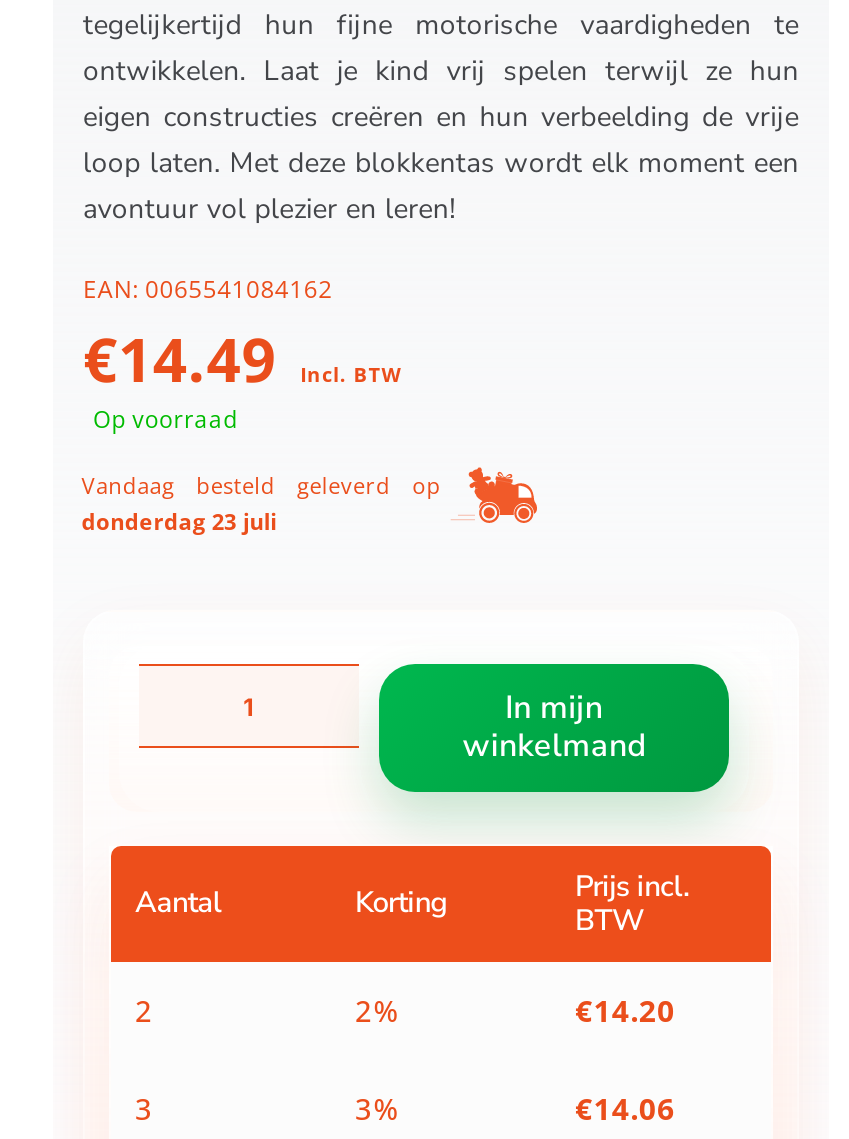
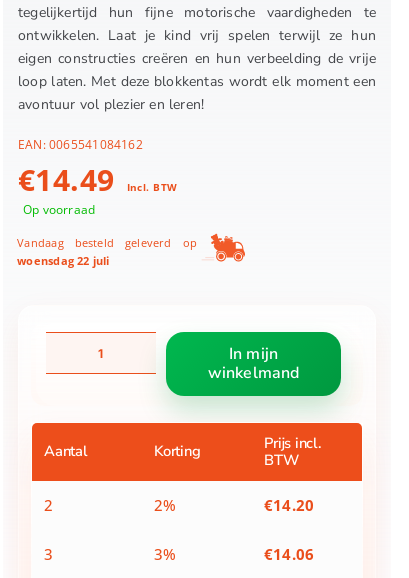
- donderdag 23 juli
+ woensdag 22 juli
